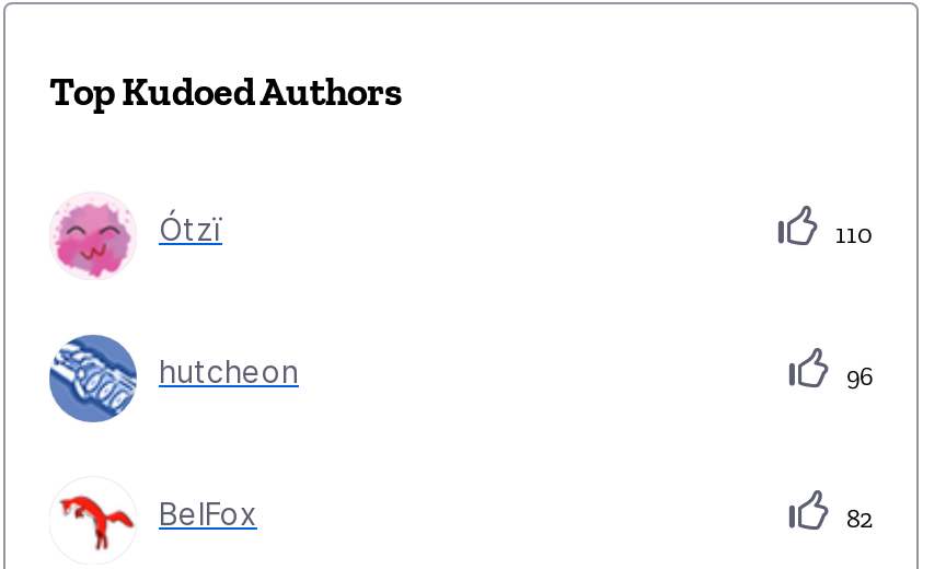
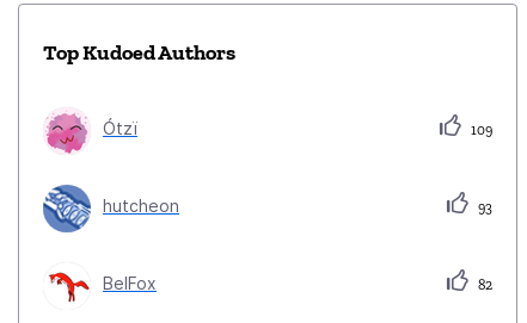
- 110
+ 109

- 96
+ 93
